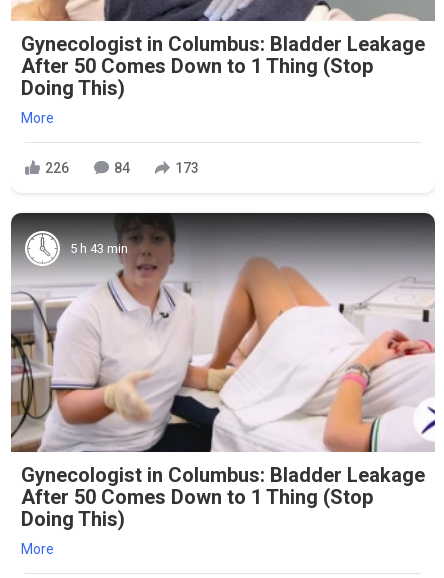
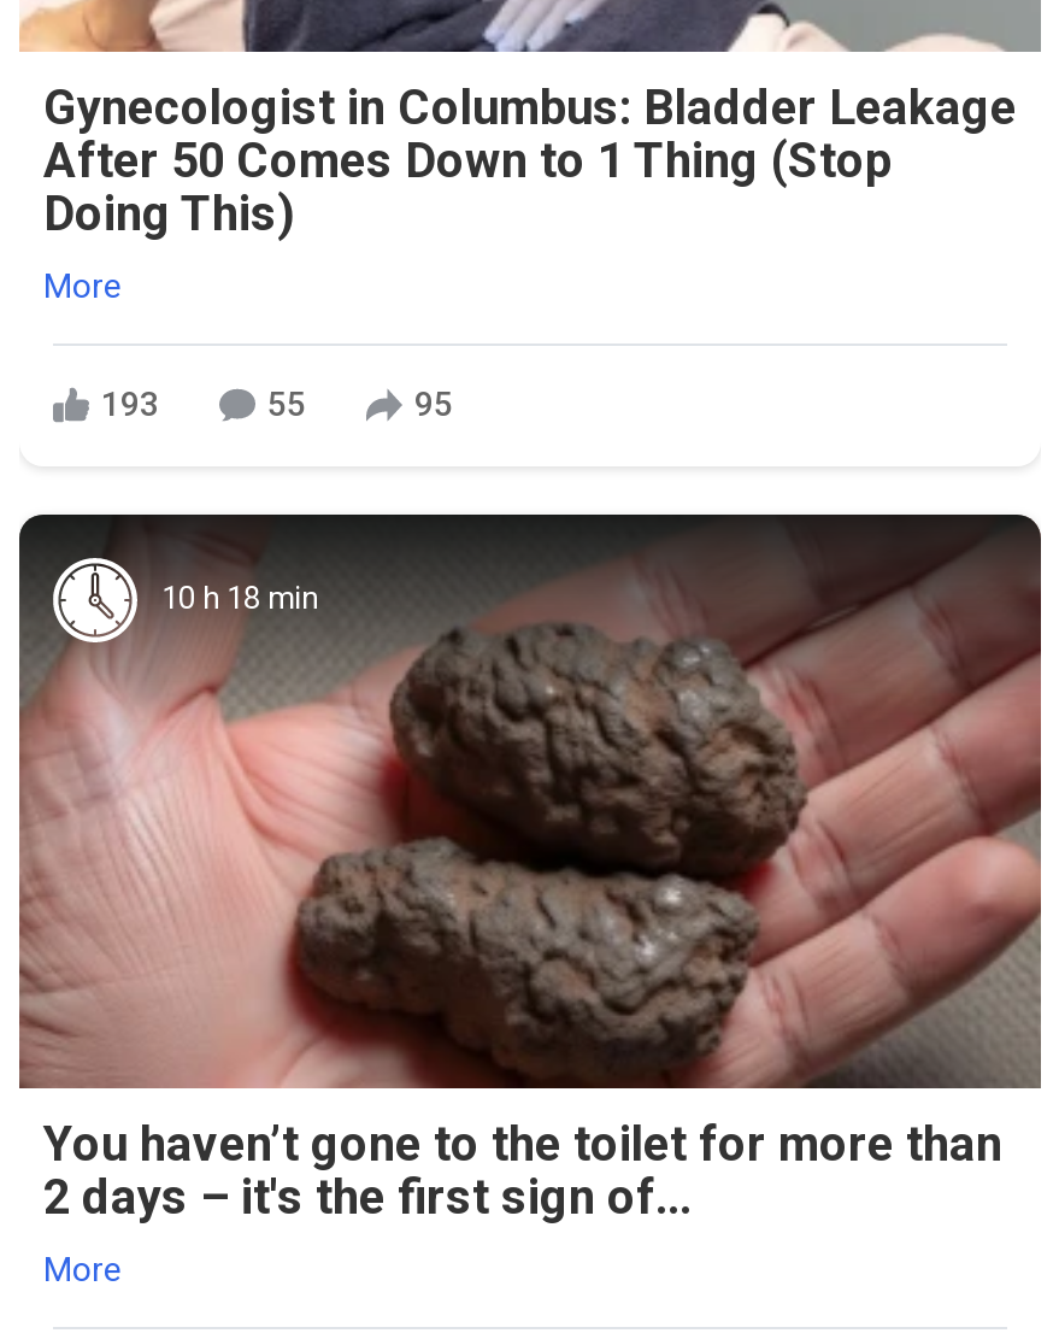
- 226
- 84
- 173
+ 193
+ 55
+ 95

- [image]
- 5 h 43 min
+ [image]
+ 10 h 18 min

- Gynecologist in Columbus: Bladder Leakage
- After 50 Comes Down to 1 Thing (Stop
- Doing This)
+ You haven’t gone to the toilet for more than
+ 2 days – it's the first sign of...
